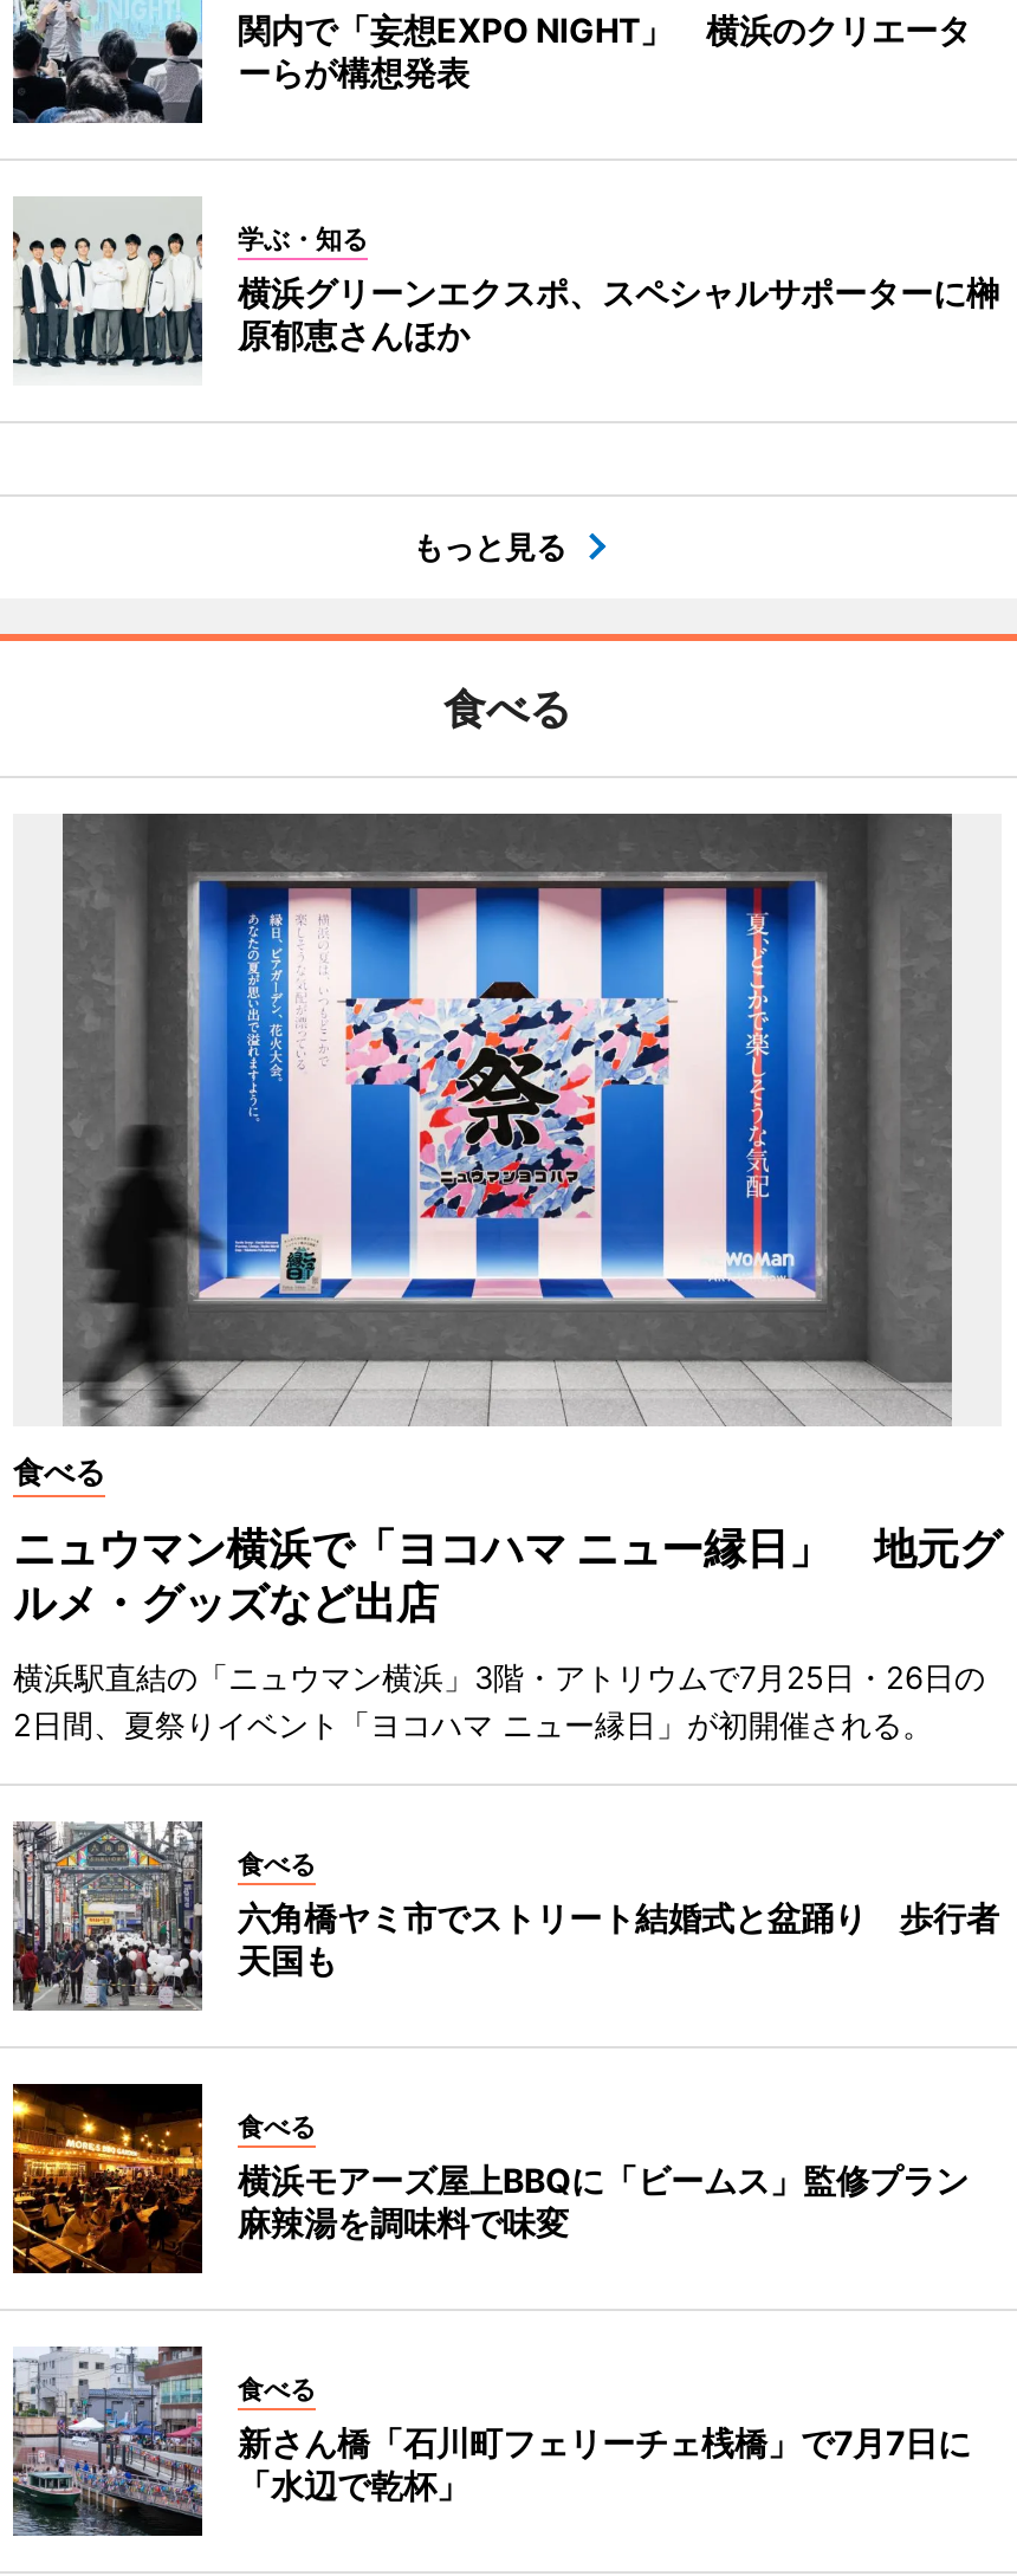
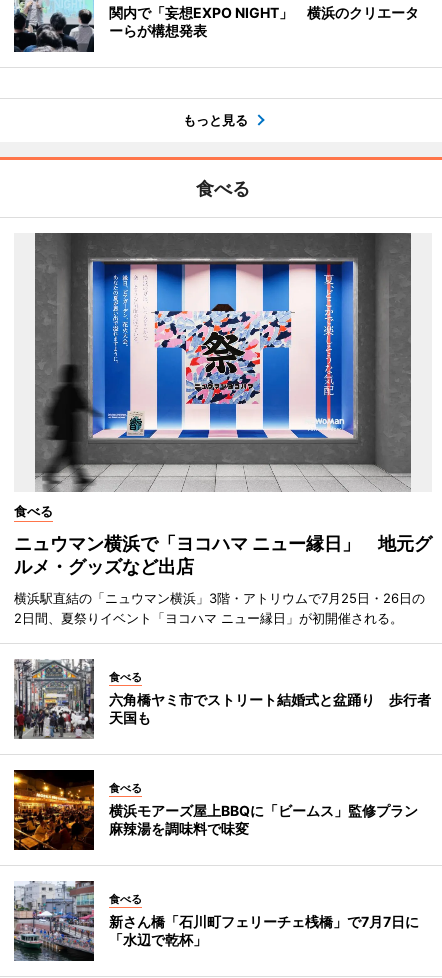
- [image]
- 学ぶ・知る
- 横浜グリーンエクスポ、スペシャルサポーターに榊
- 原郁恵さんほか
